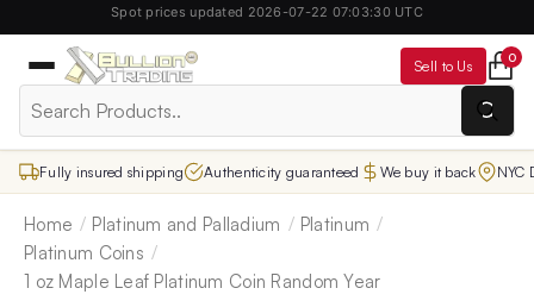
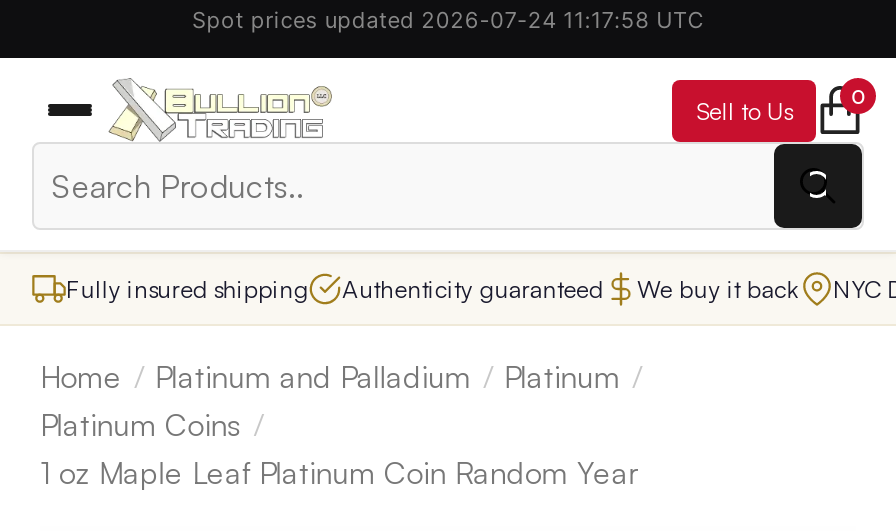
- Spot prices updated 2026-07-22 07:03:30 UTC
+ Spot prices updated 2026-07-24 11:17:58 UTC
